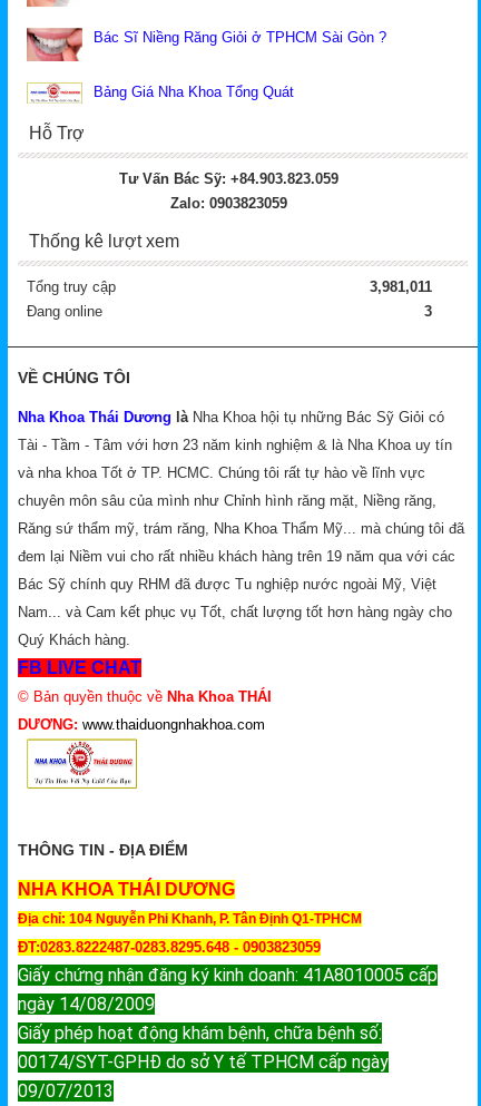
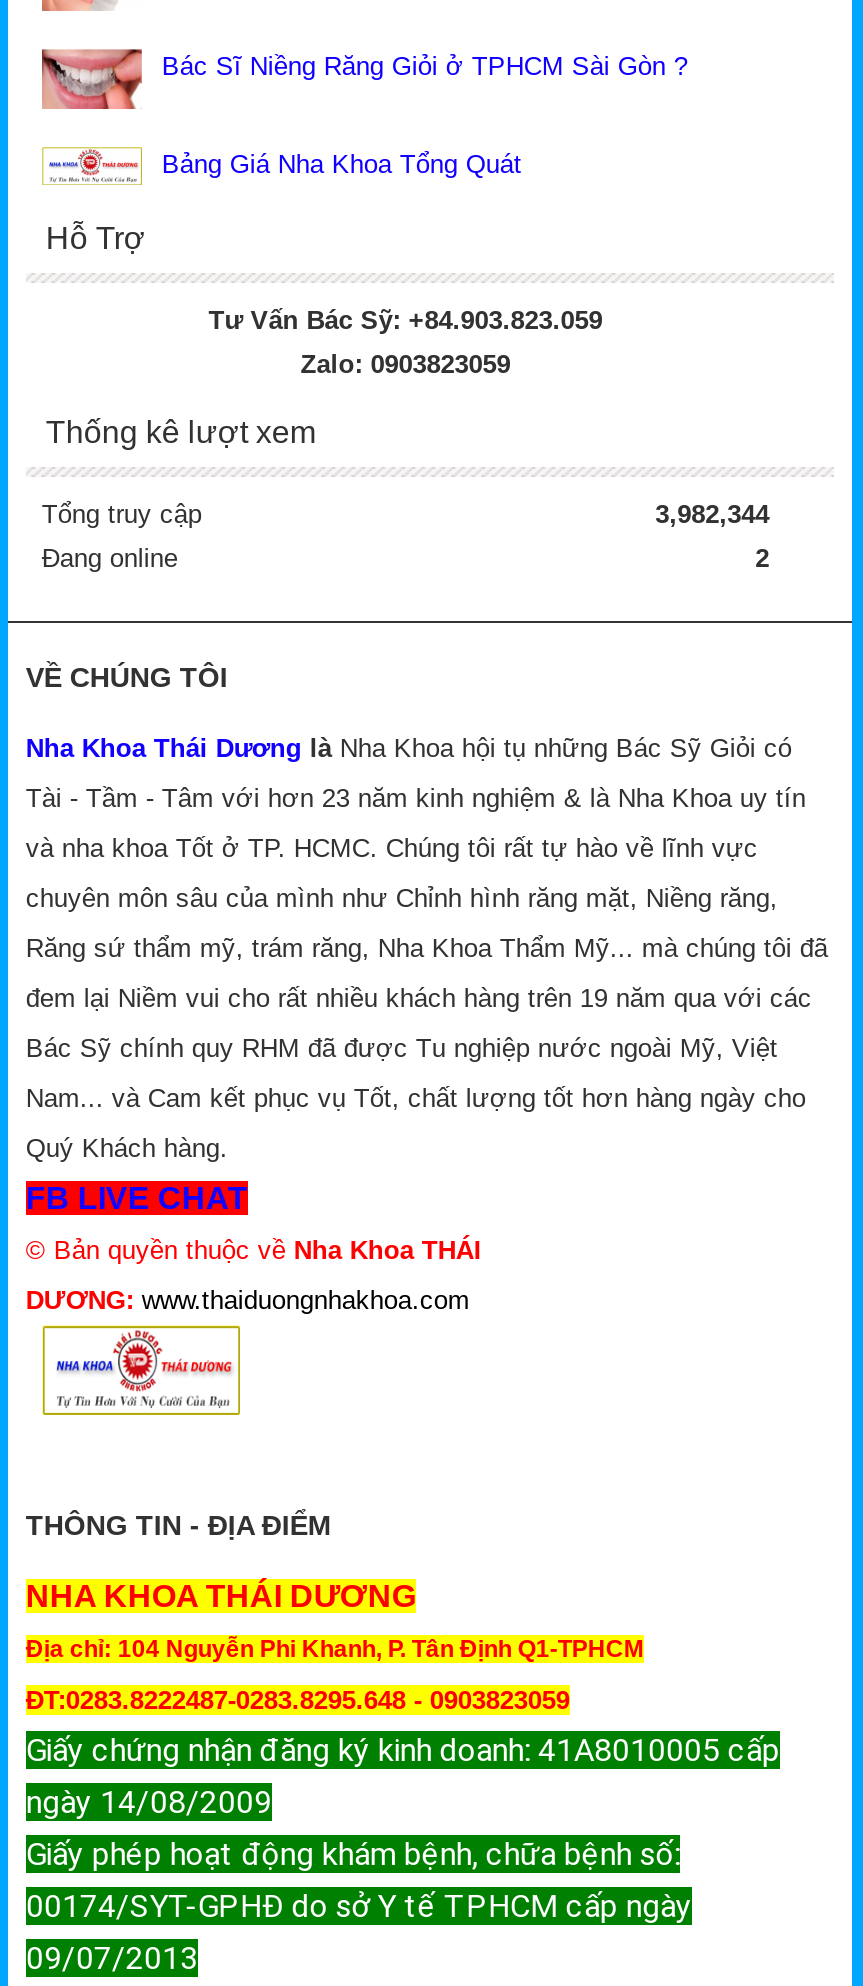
- 3,981,011
+ 3,982,344

- 3
+ 2
